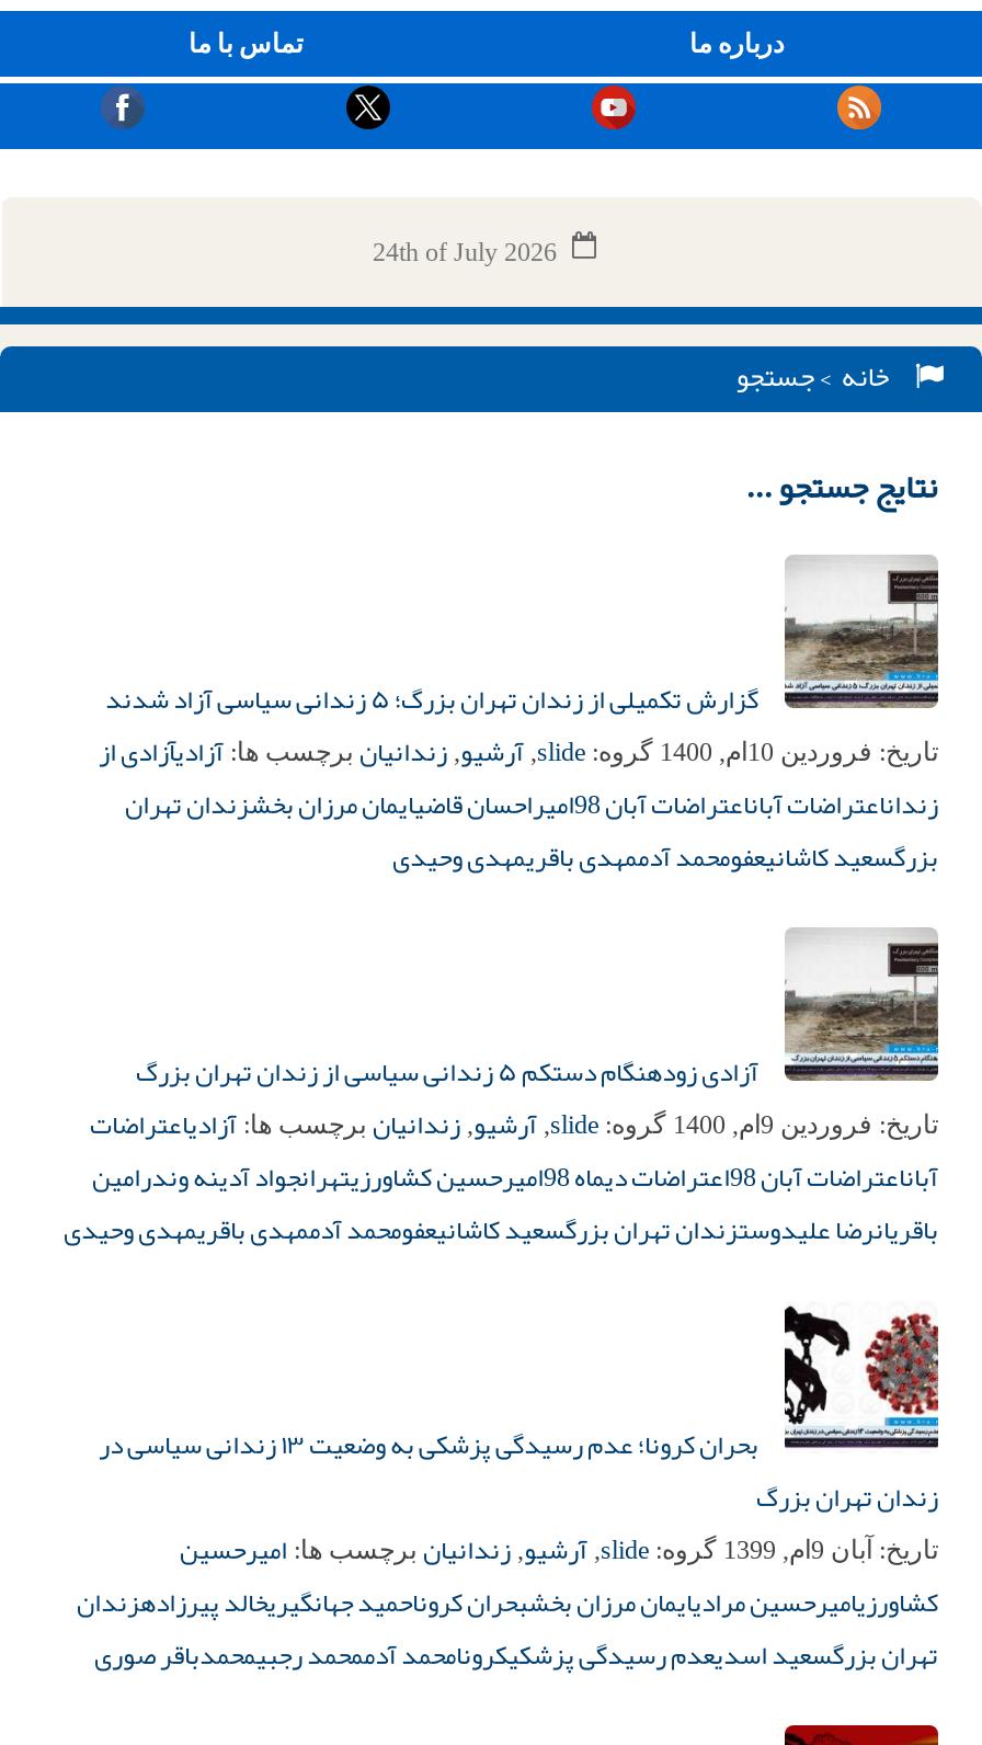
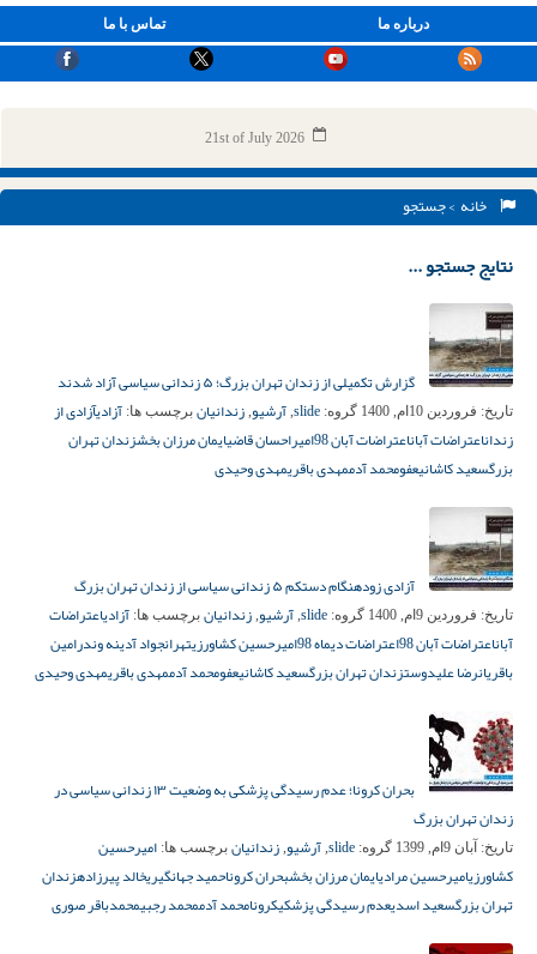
- 24th of July 2026
+ 21st of July 2026
